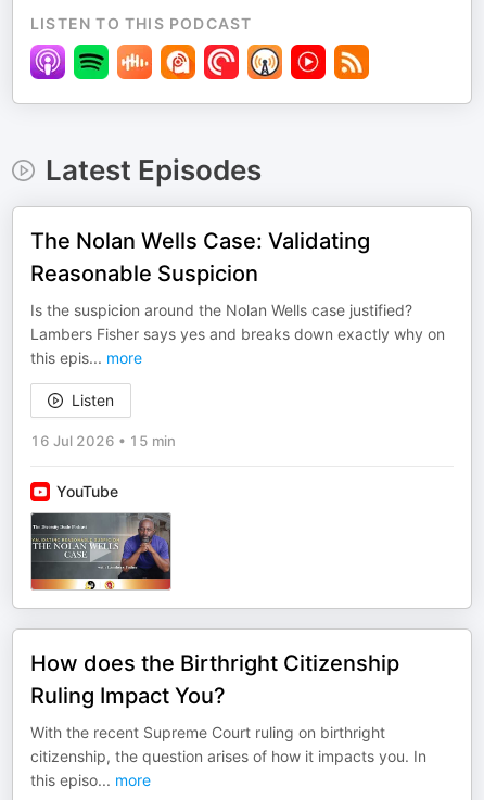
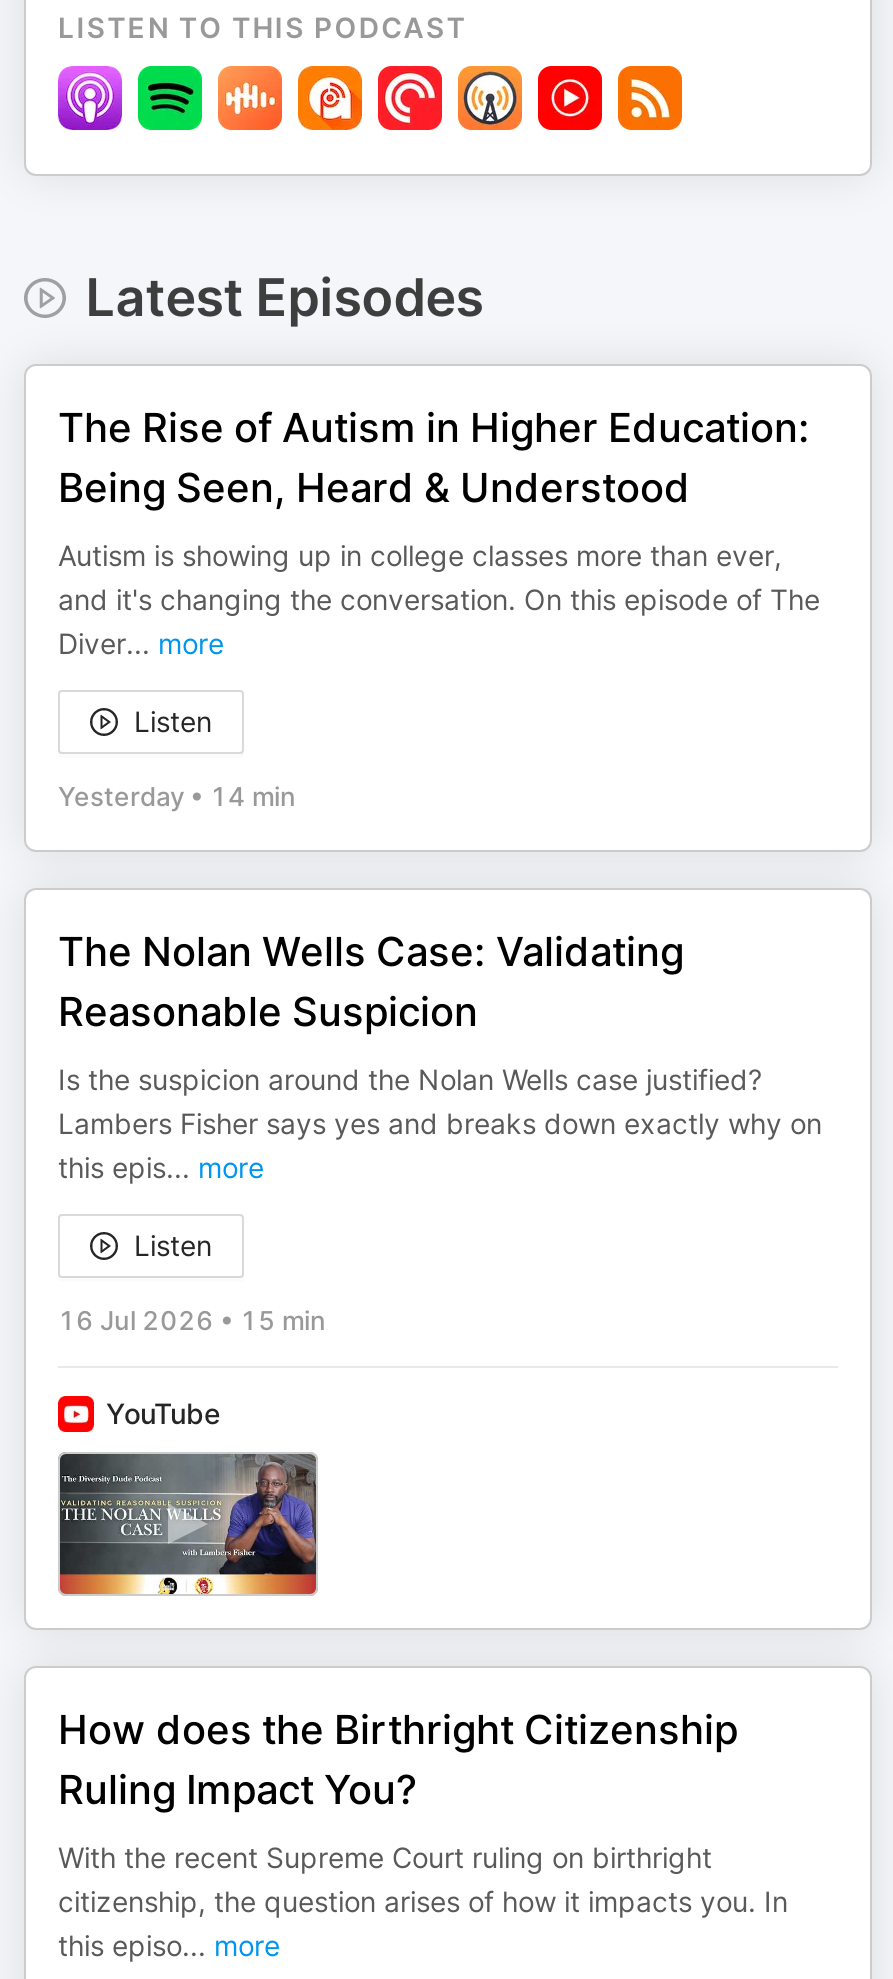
+ The Rise of Autism in Higher Education:
+ Being Seen, Heard & Understood
+ Autism is showing up in college classes more than ever,
+ and it's changing the conversation. On this episode of The
+ Diver... more
+ Listen
+ Yesterday • 14 min
